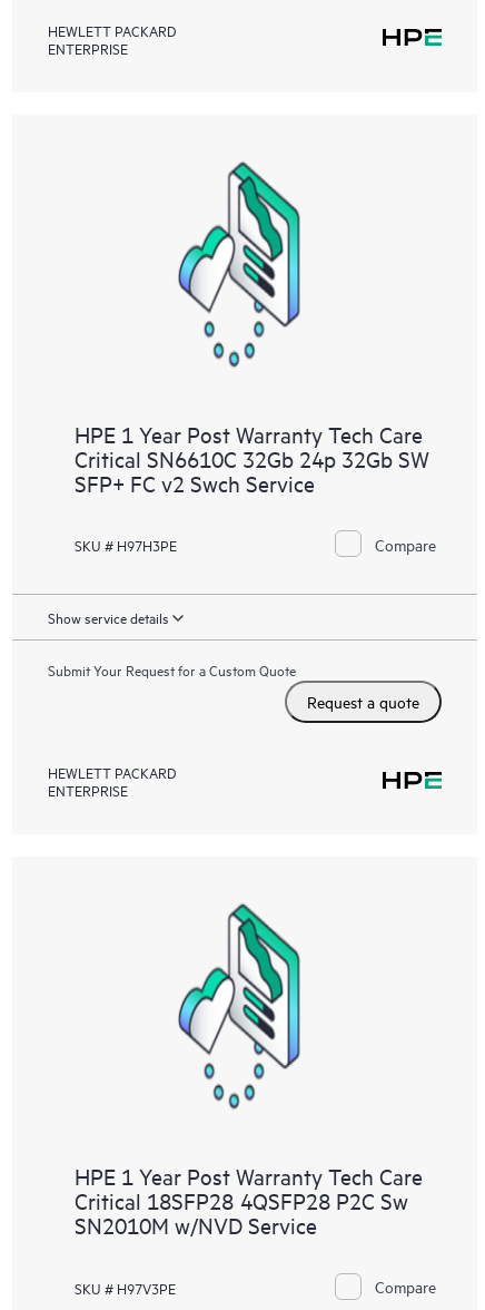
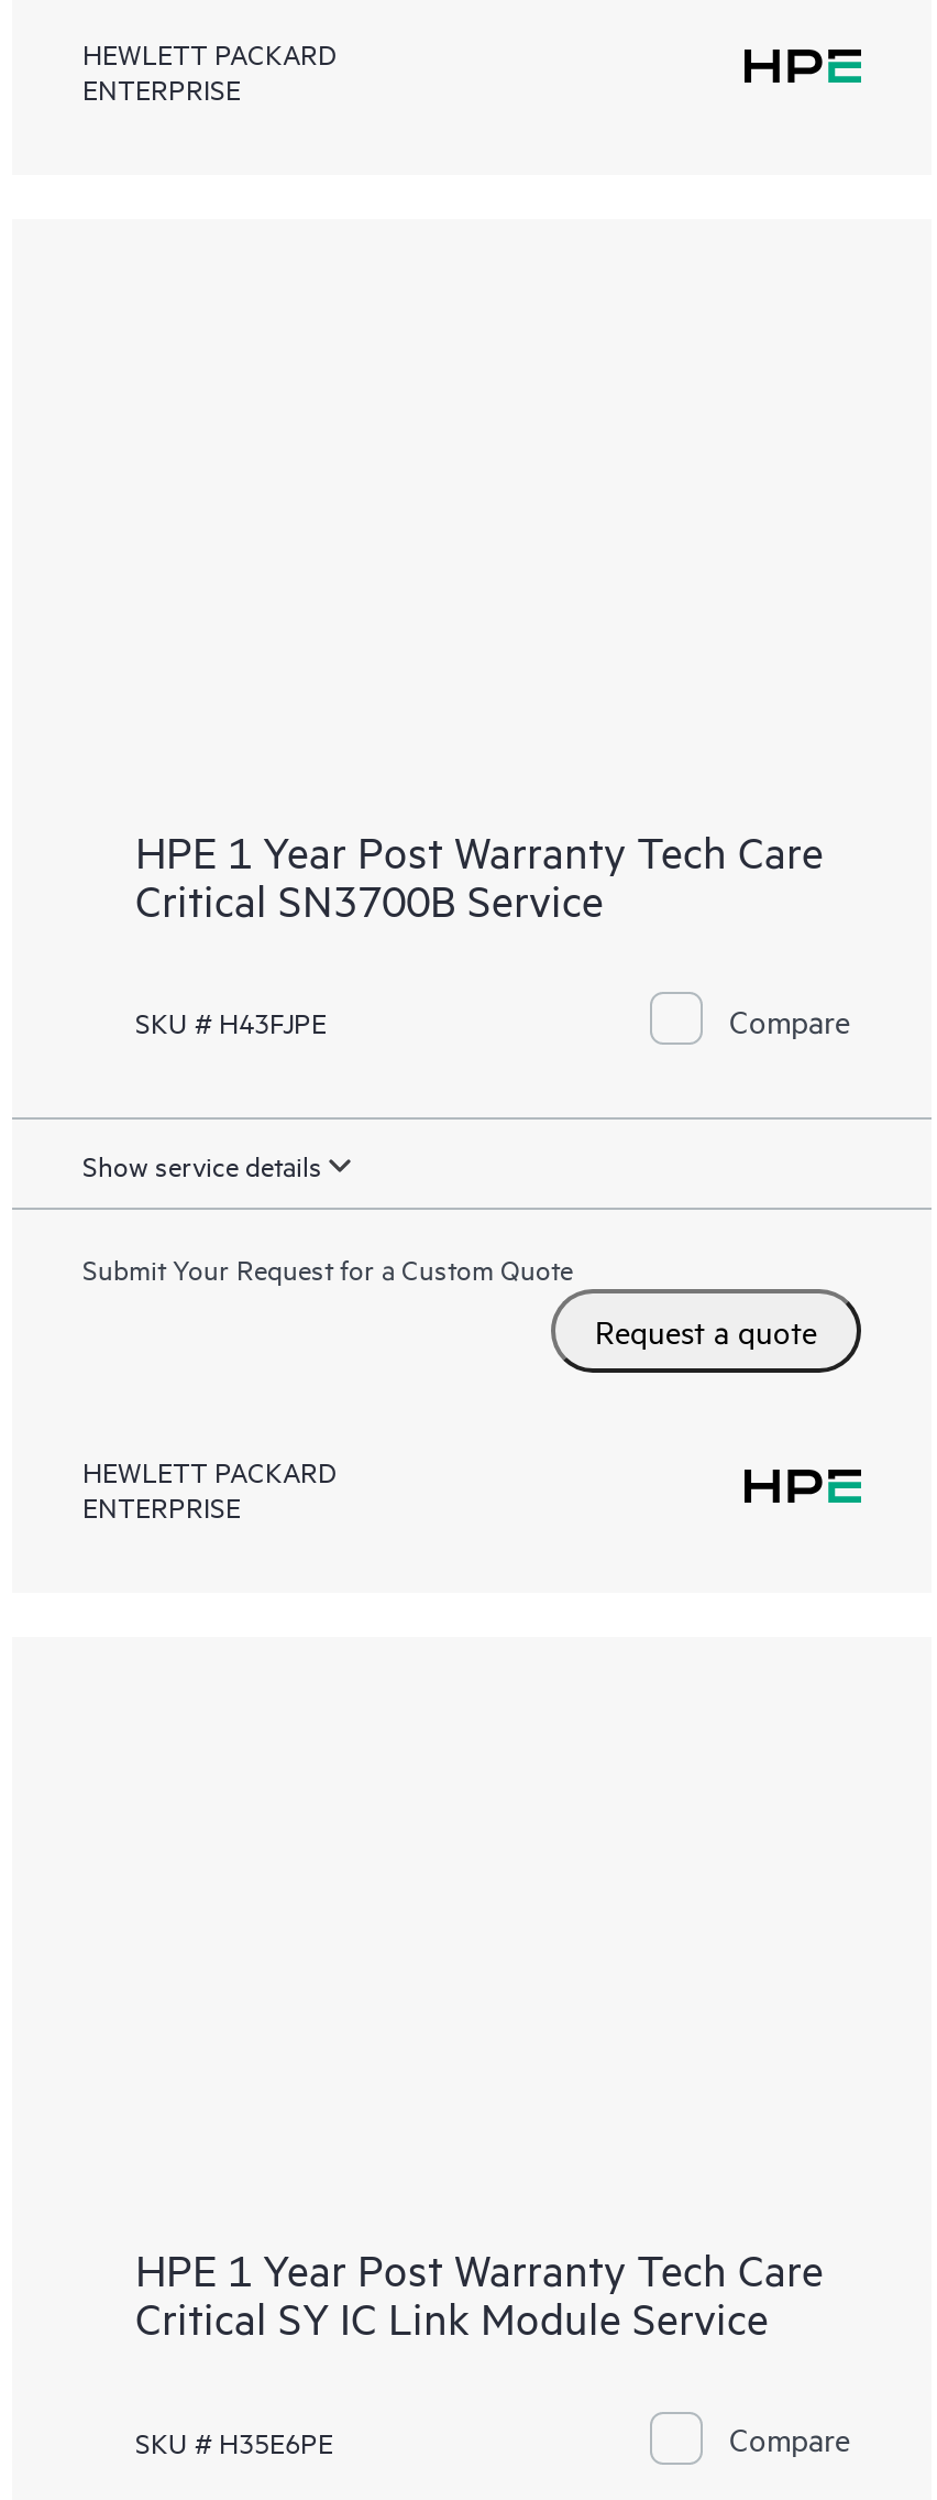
- [image]

- Critical SN6610C 32Gb 24p 32Gb SW
- SFP+ FC v2 Swch Service
+ Critical SN3700B Service

- SKU # H97H3PE
+ SKU # H43FJPE

- [image]

- Critical 18SFP28 4QSFP28 P2C Sw
- SN2010M w/NVD Service
+ Critical SY IC Link Module Service

- SKU # H97V3PE
+ SKU # H35E6PE
